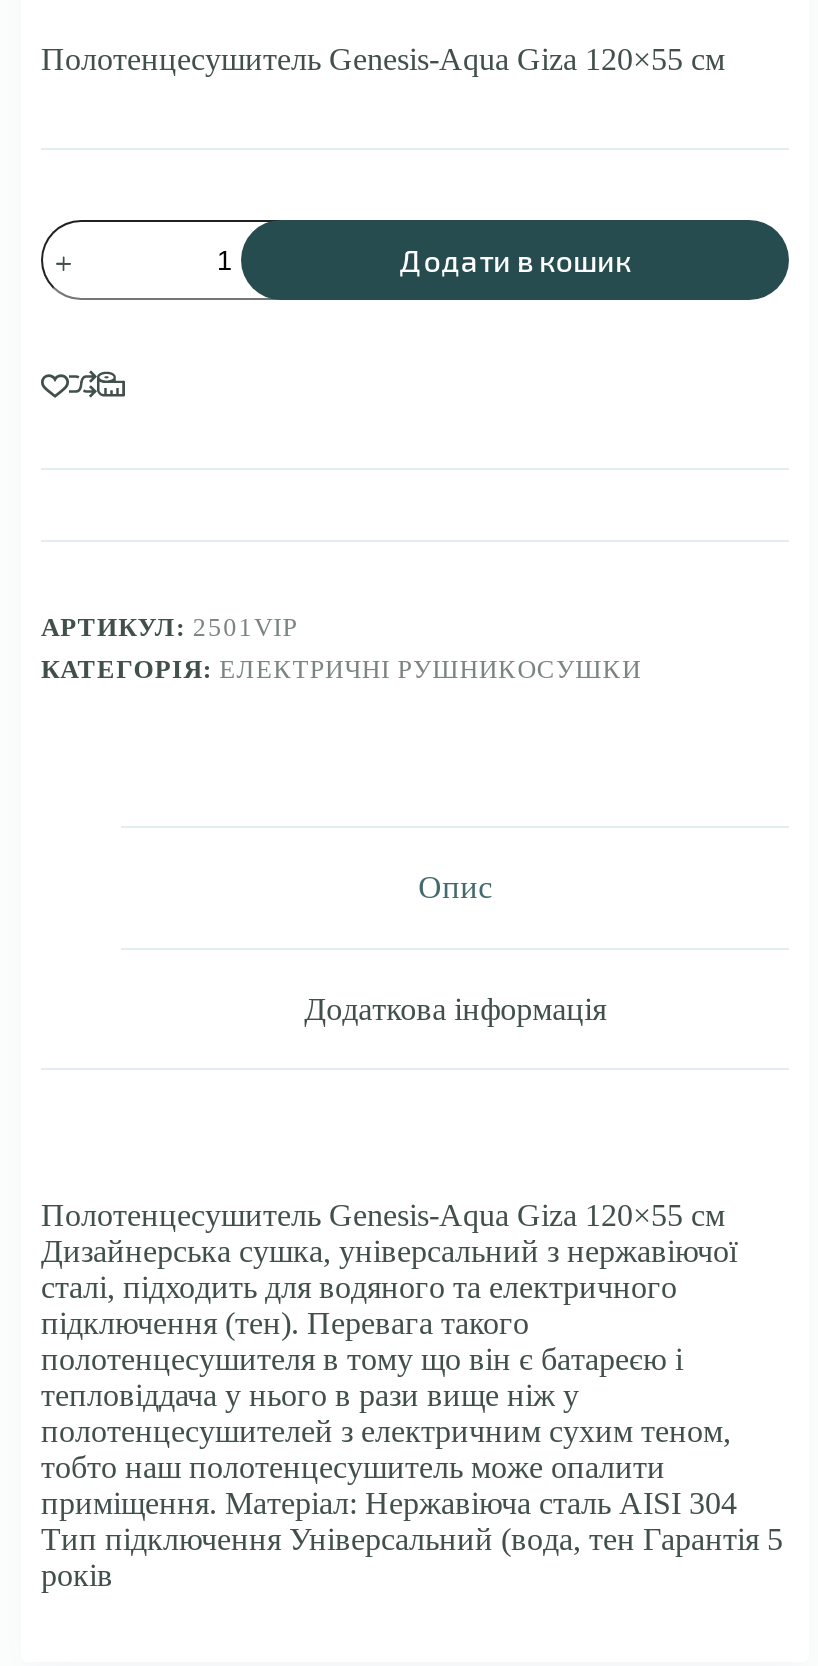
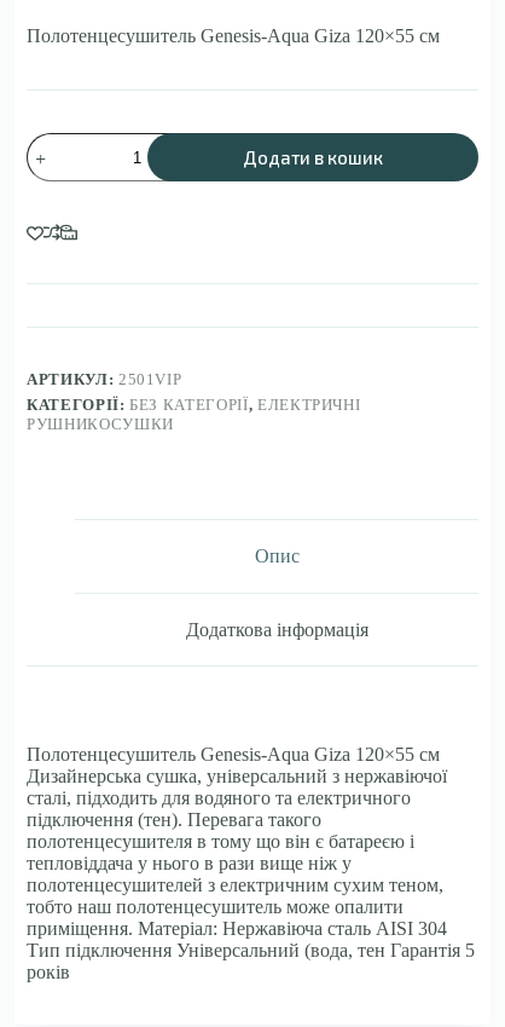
- КАТЕГОРІЯ: ЕЛЕКТРИЧНІ РУШНИКОСУШКИ
+ КАТЕГОРІЇ: БЕЗ КАТЕГОРІЇ, ЕЛЕКТРИЧНІ
+ РУШНИКОСУШКИ
